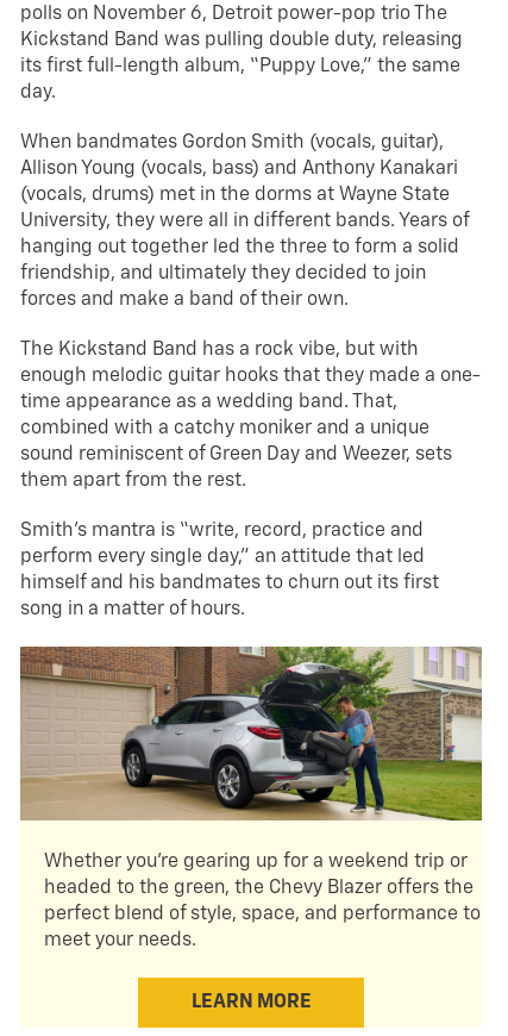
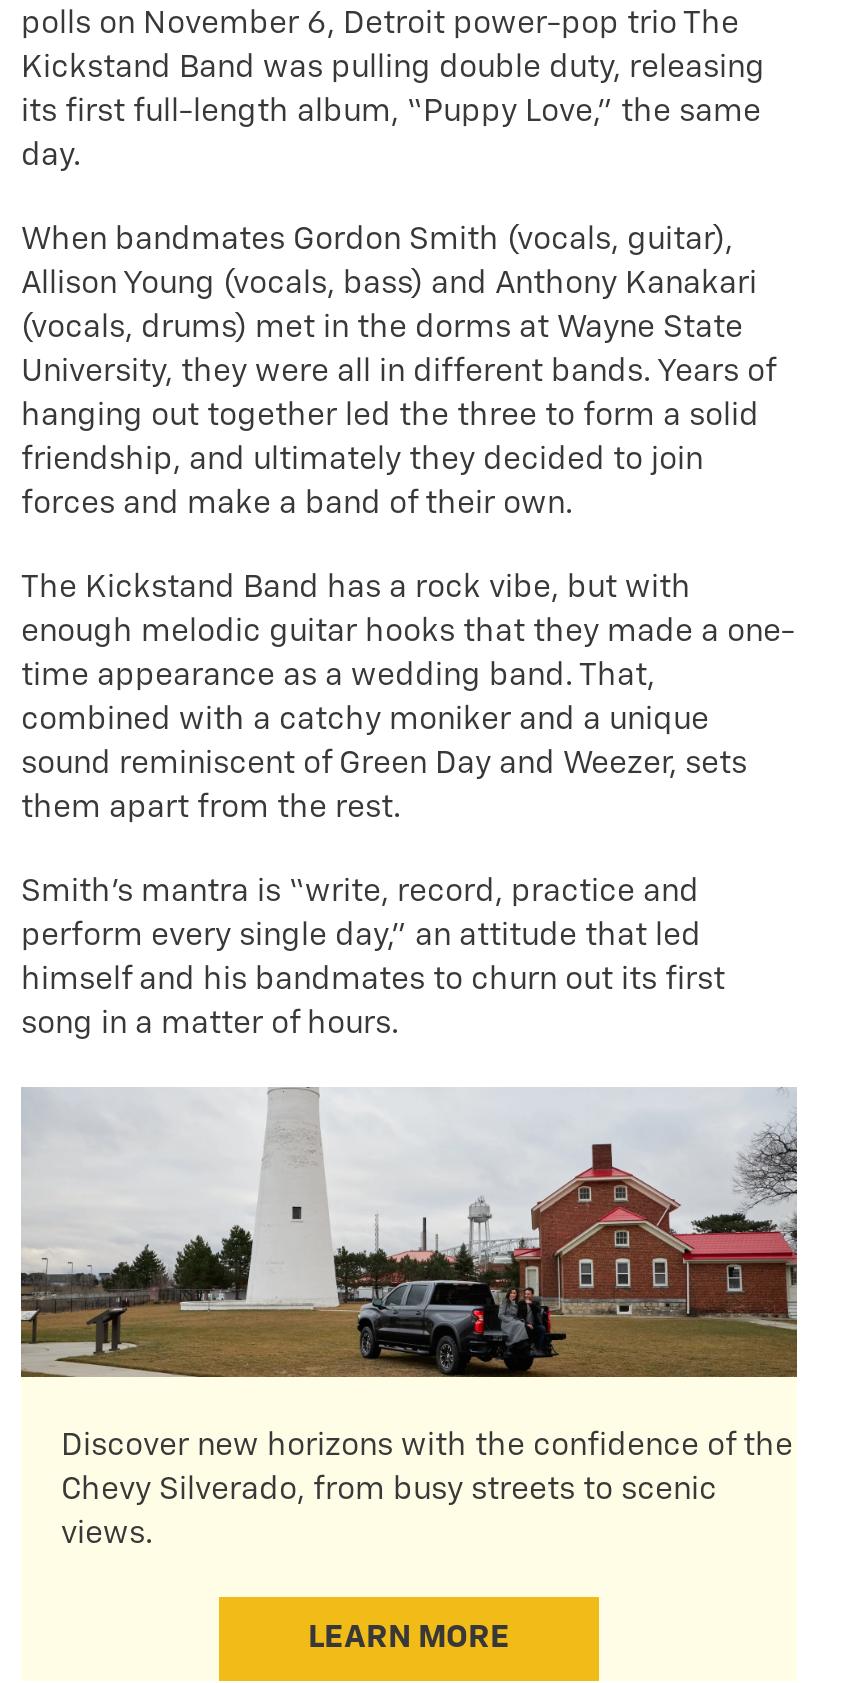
- [image]
- Whether you're gearing up for a weekend trip or
- headed to the green, the Chevy Blazer offers the
- perfect blend of style, space, and performance to
- meet your needs.
+ [image]
+ Discover new horizons with the confidence of the
+ Chevy Silverado, from busy streets to scenic
+ views.
